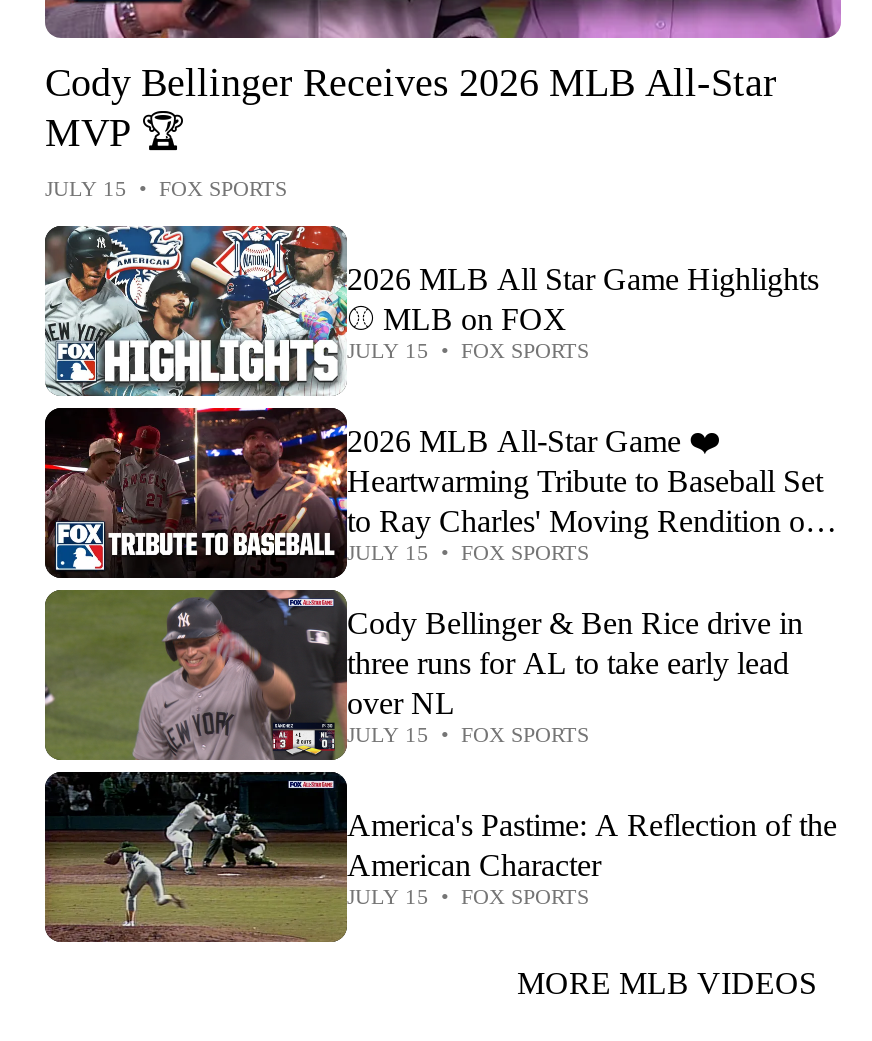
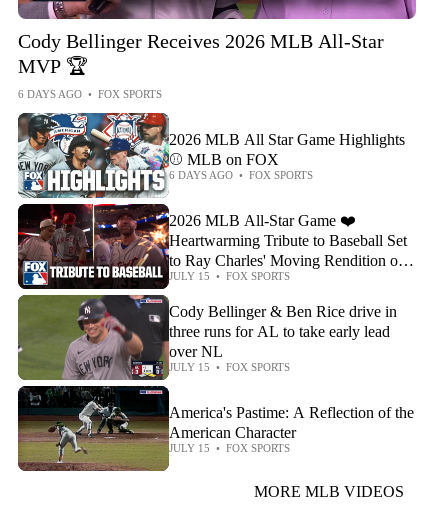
- JULY 15 • FOX SPORTS
+ 6 DAYS AGO • FOX SPORTS

- JULY 15 • FOX SPORTS
+ 6 DAYS AGO • FOX SPORTS
